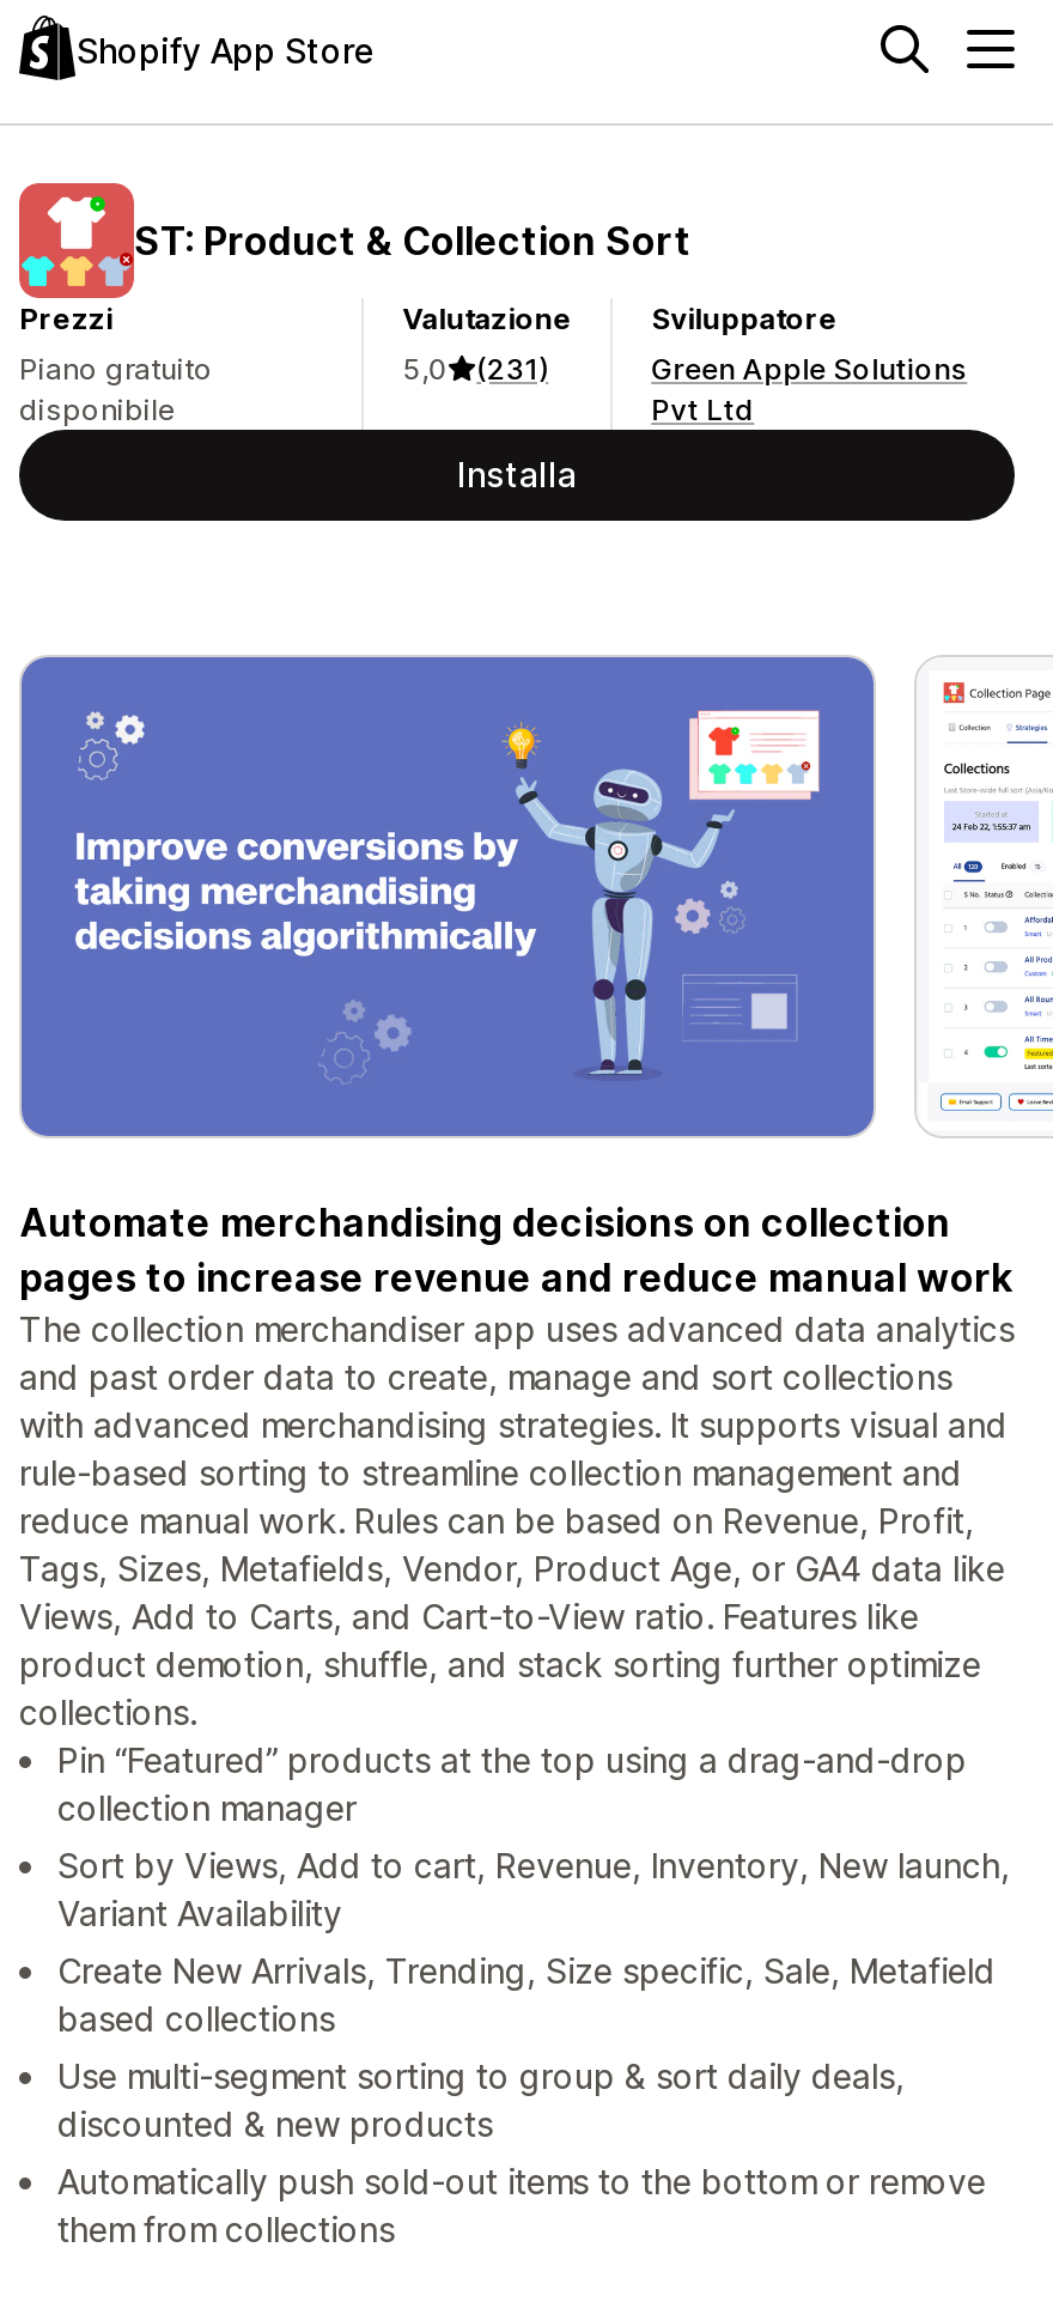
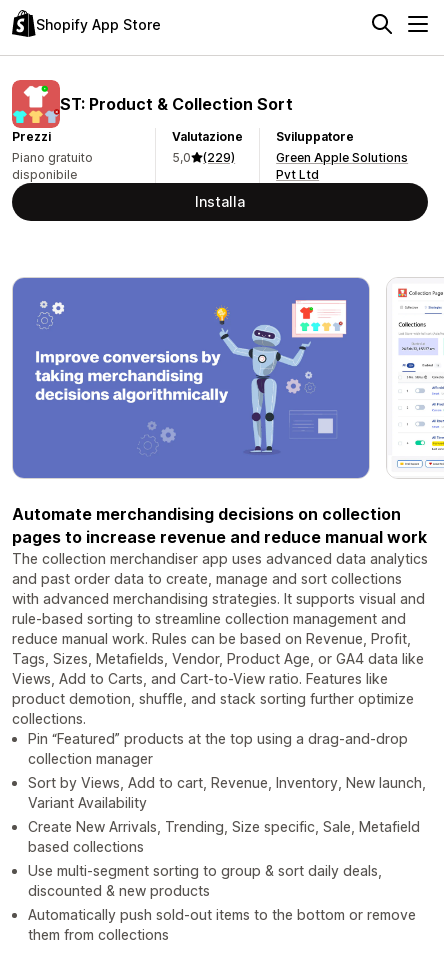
- 5,0 (231)
+ 5,0 (229)
